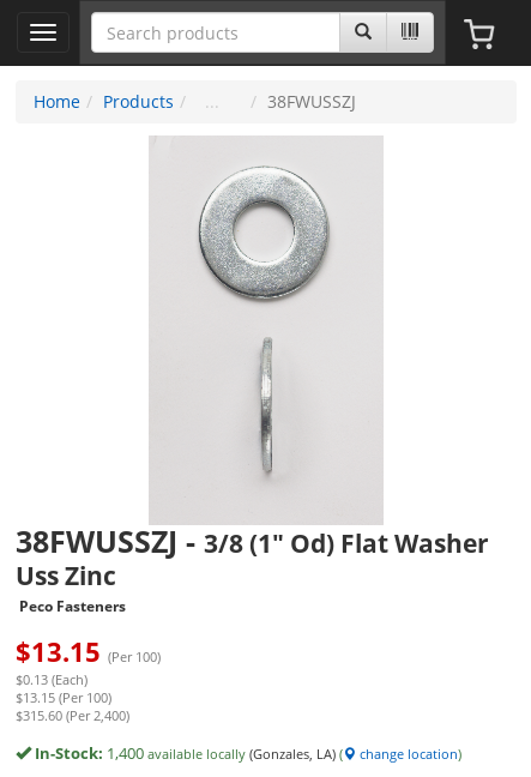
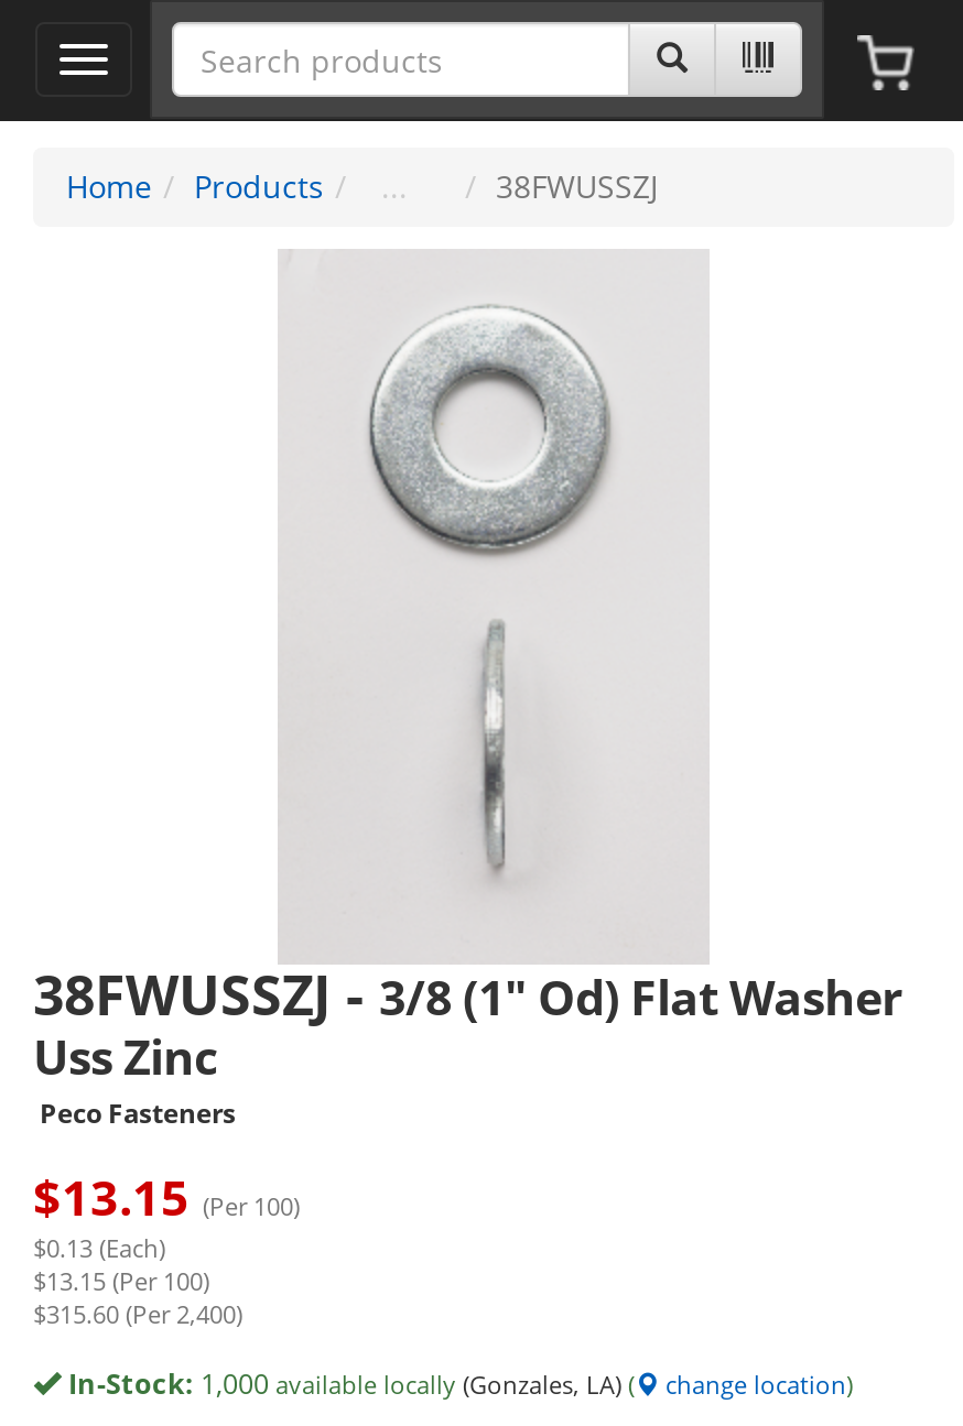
- In-Stock: 1,400 available locally (Gonzales, LA) (
+ In-Stock: 1,000 available locally (Gonzales, LA) (
